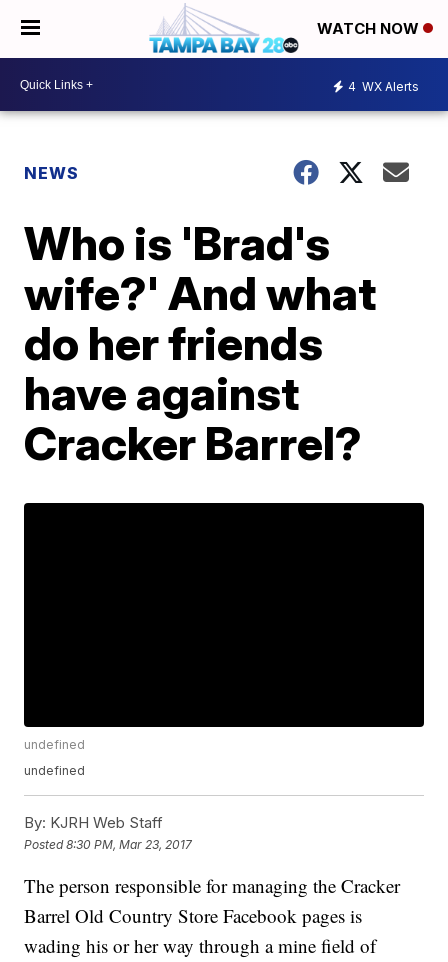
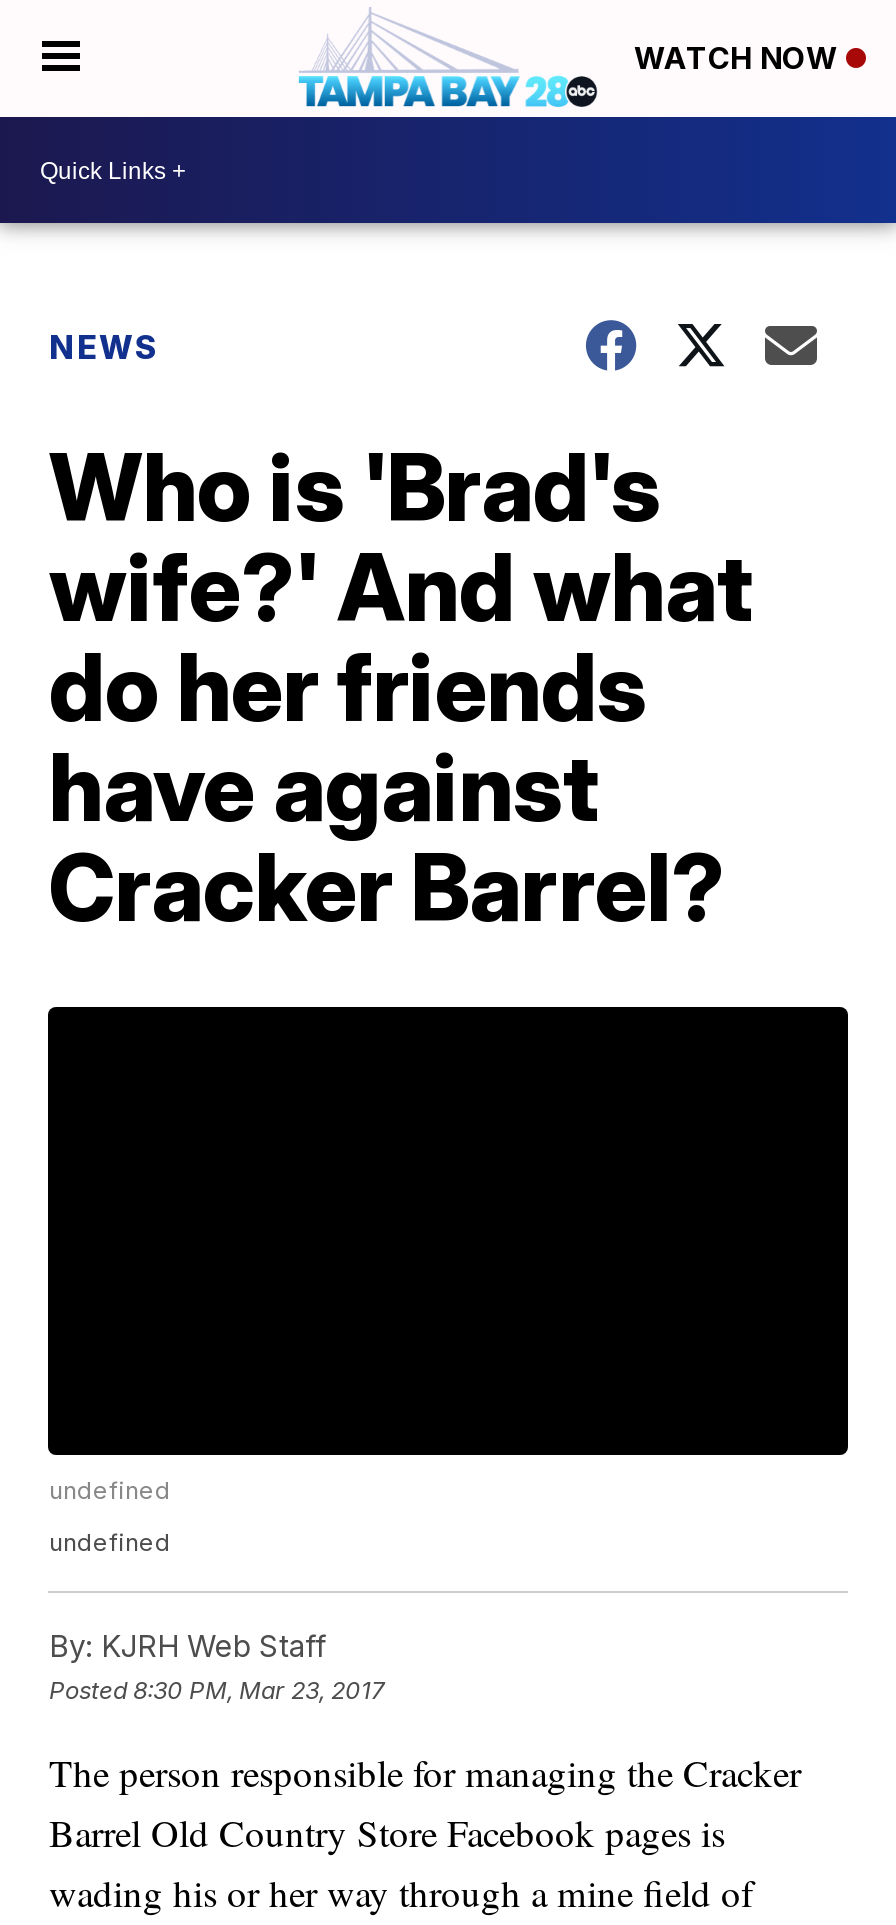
- 4 WX Alerts
